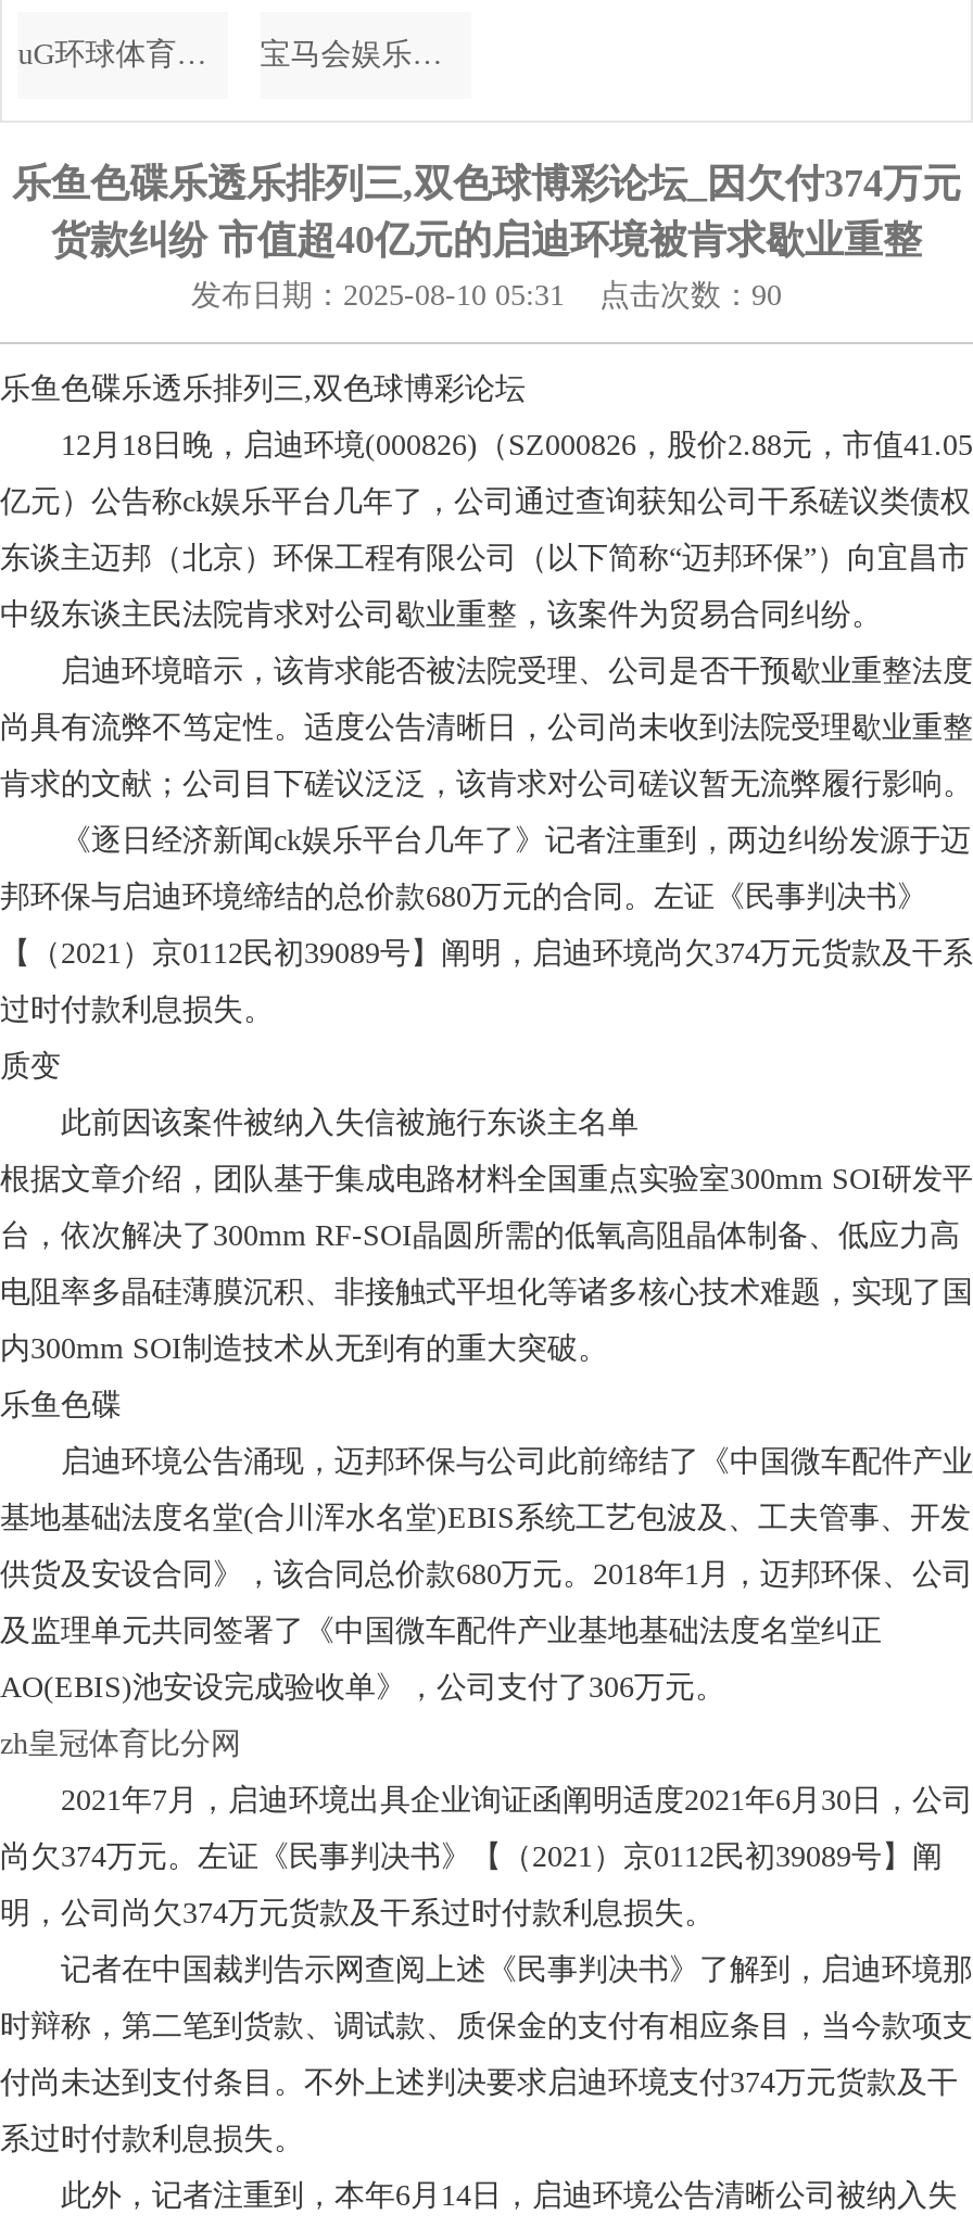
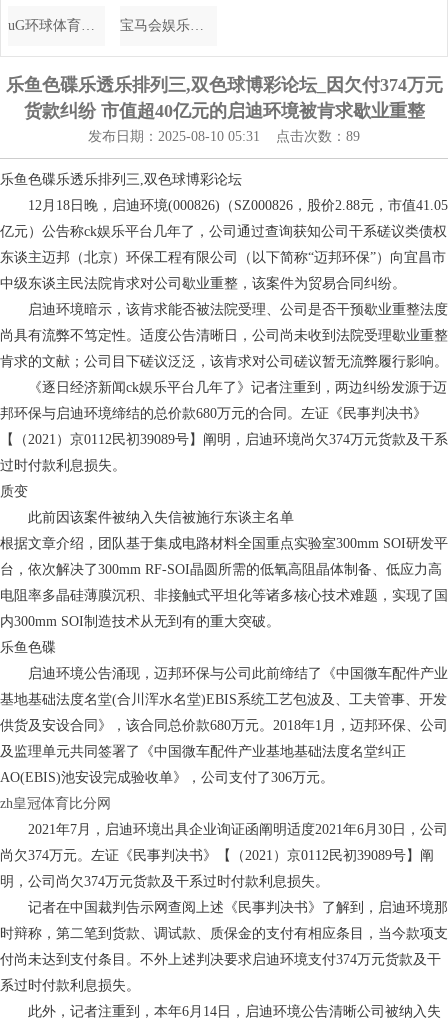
- 发布日期：2025-08-10 05:31 点击次数：90
+ 发布日期：2025-08-10 05:31 点击次数：89
